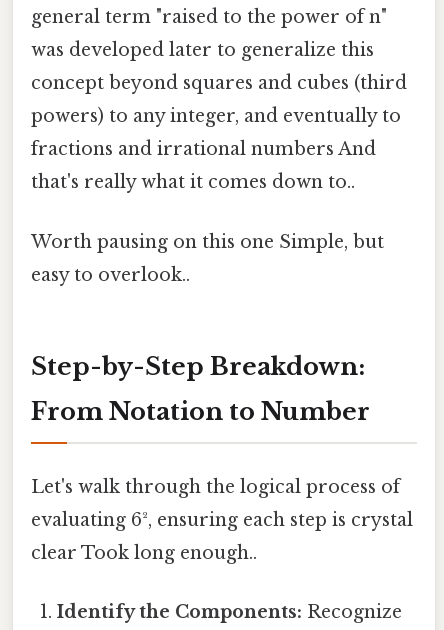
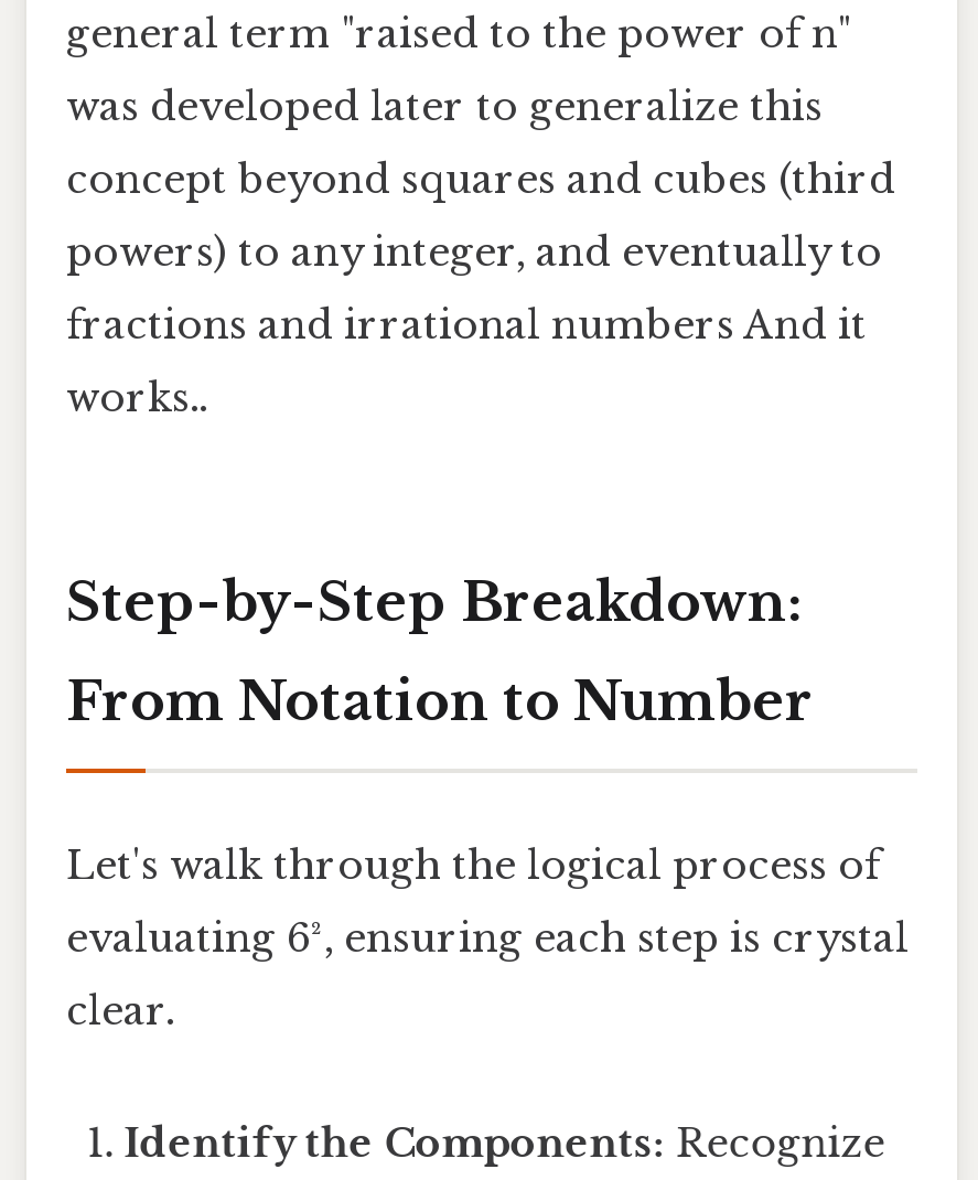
- fractions and irrational numbers And
- that's really what it comes down to..
- Worth pausing on this one Simple, but
- easy to overlook..
+ fractions and irrational numbers And it
+ works..

- clear Took long enough..
+ clear.
